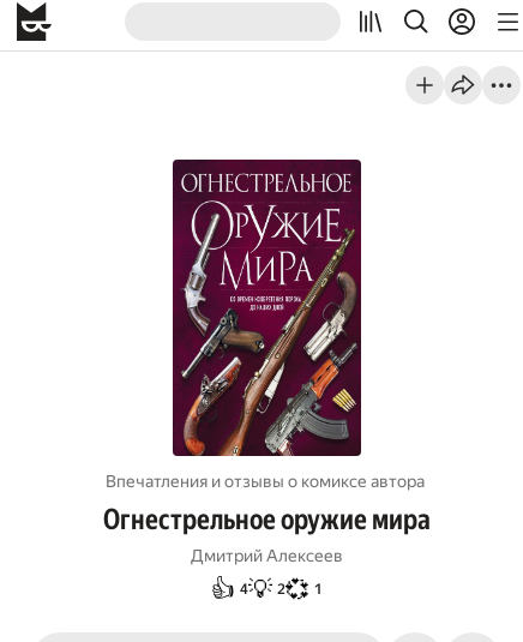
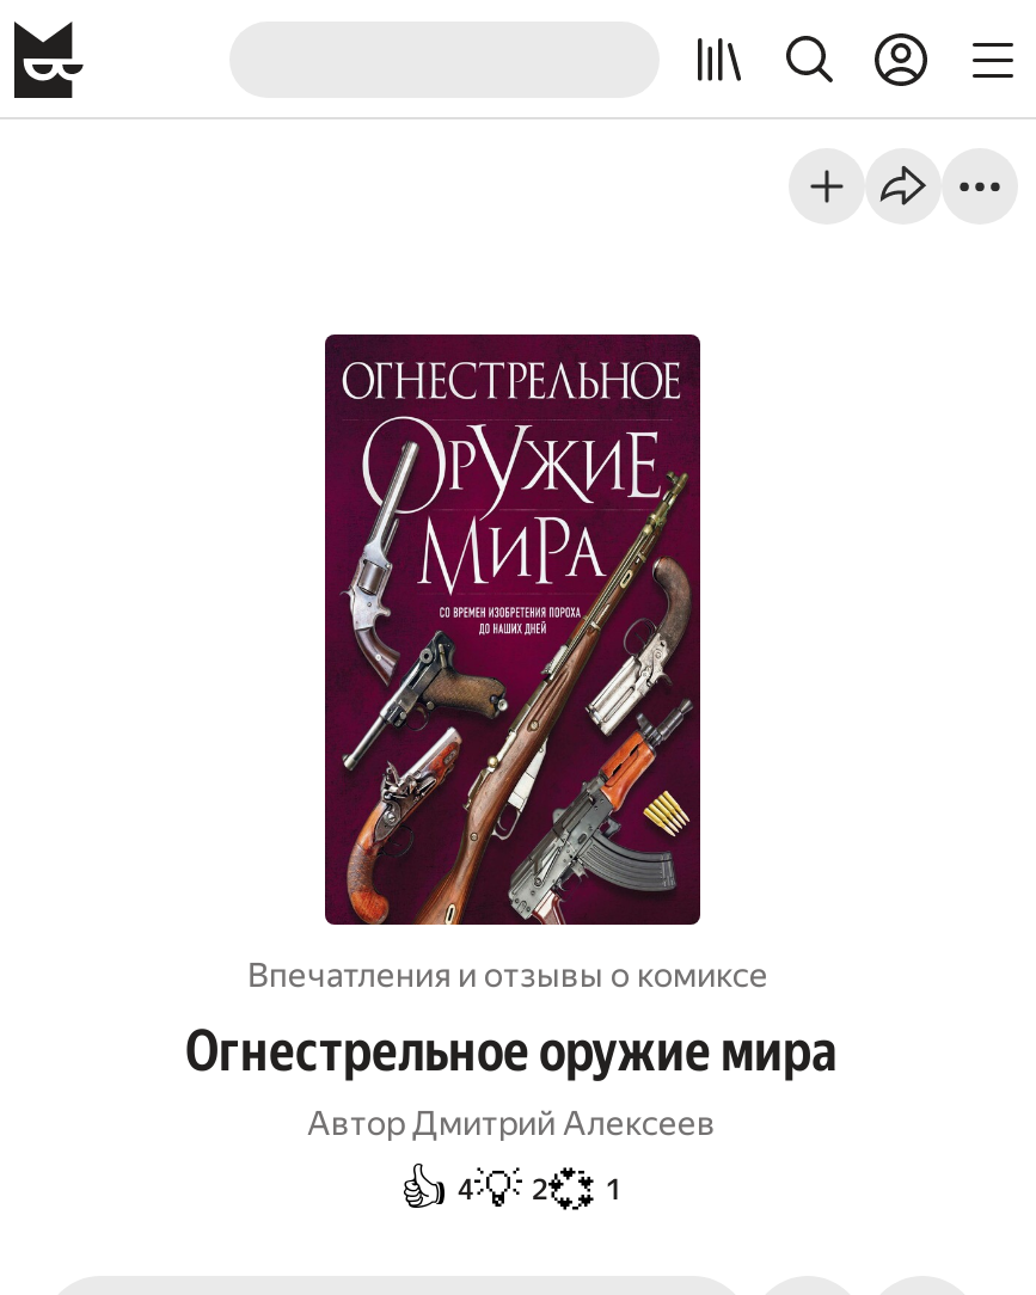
- Впечатления и отзывы о комиксе автора
+ Впечатления и отзывы о комиксе

- Дмитрий Алексеев
+ Автор Дмитрий Алексеев
